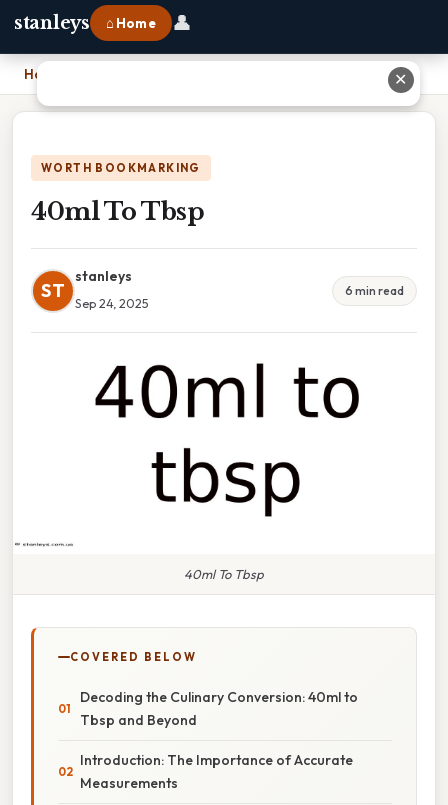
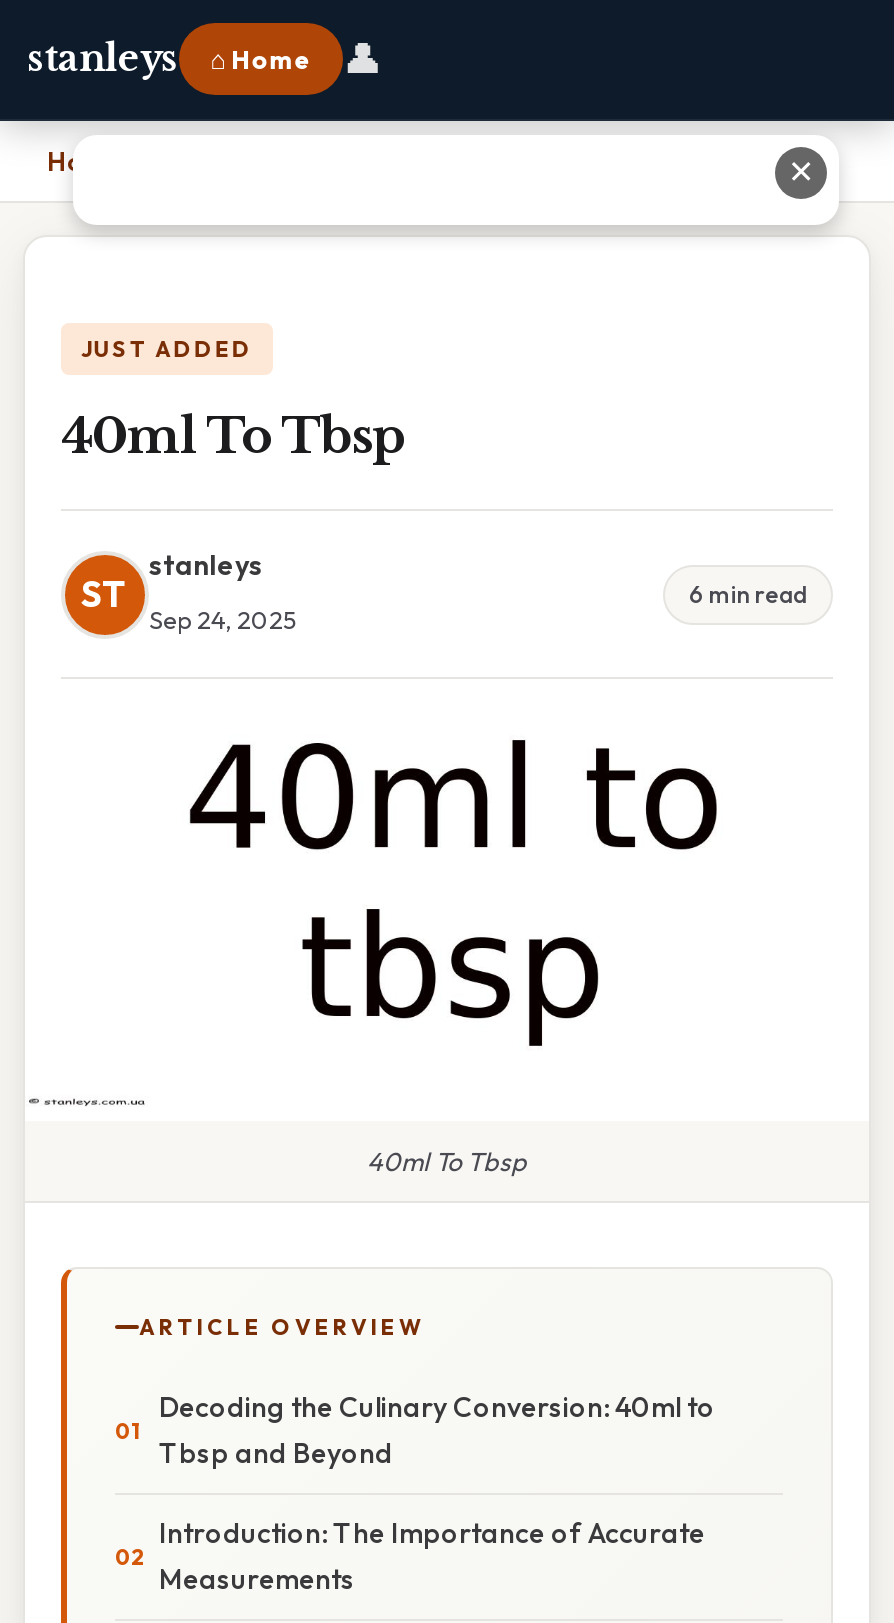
- WORTH BOOKMARKING
+ JUST ADDED

- COVERED BELOW
+ ARTICLE OVERVIEW
